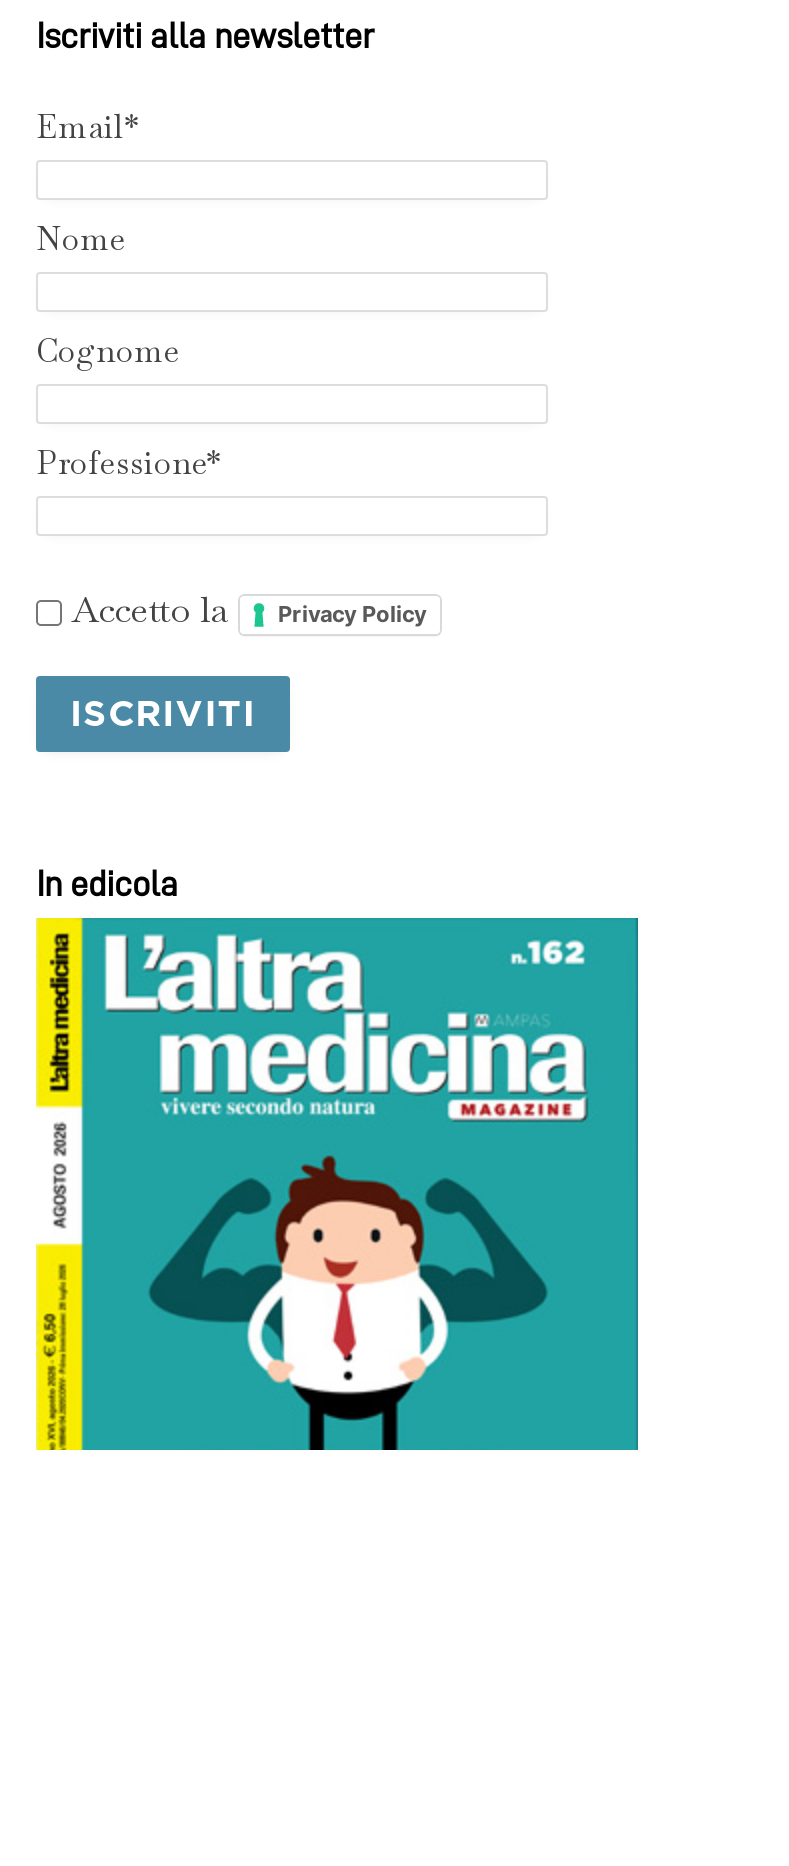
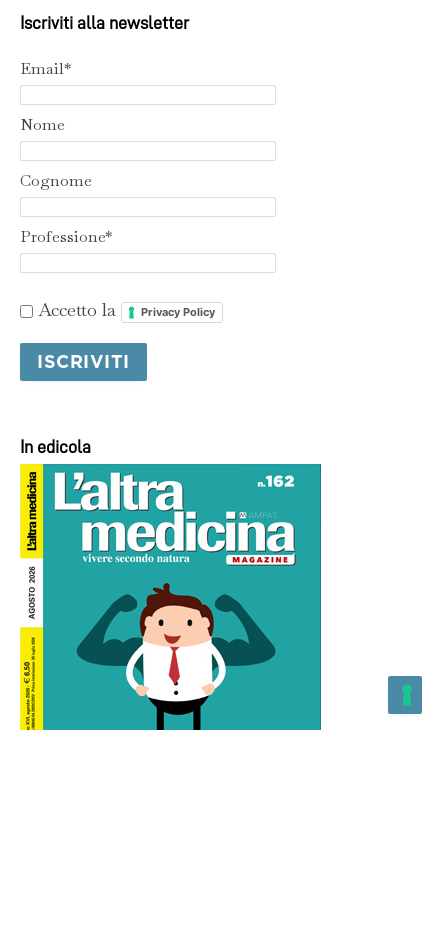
+ [image]
